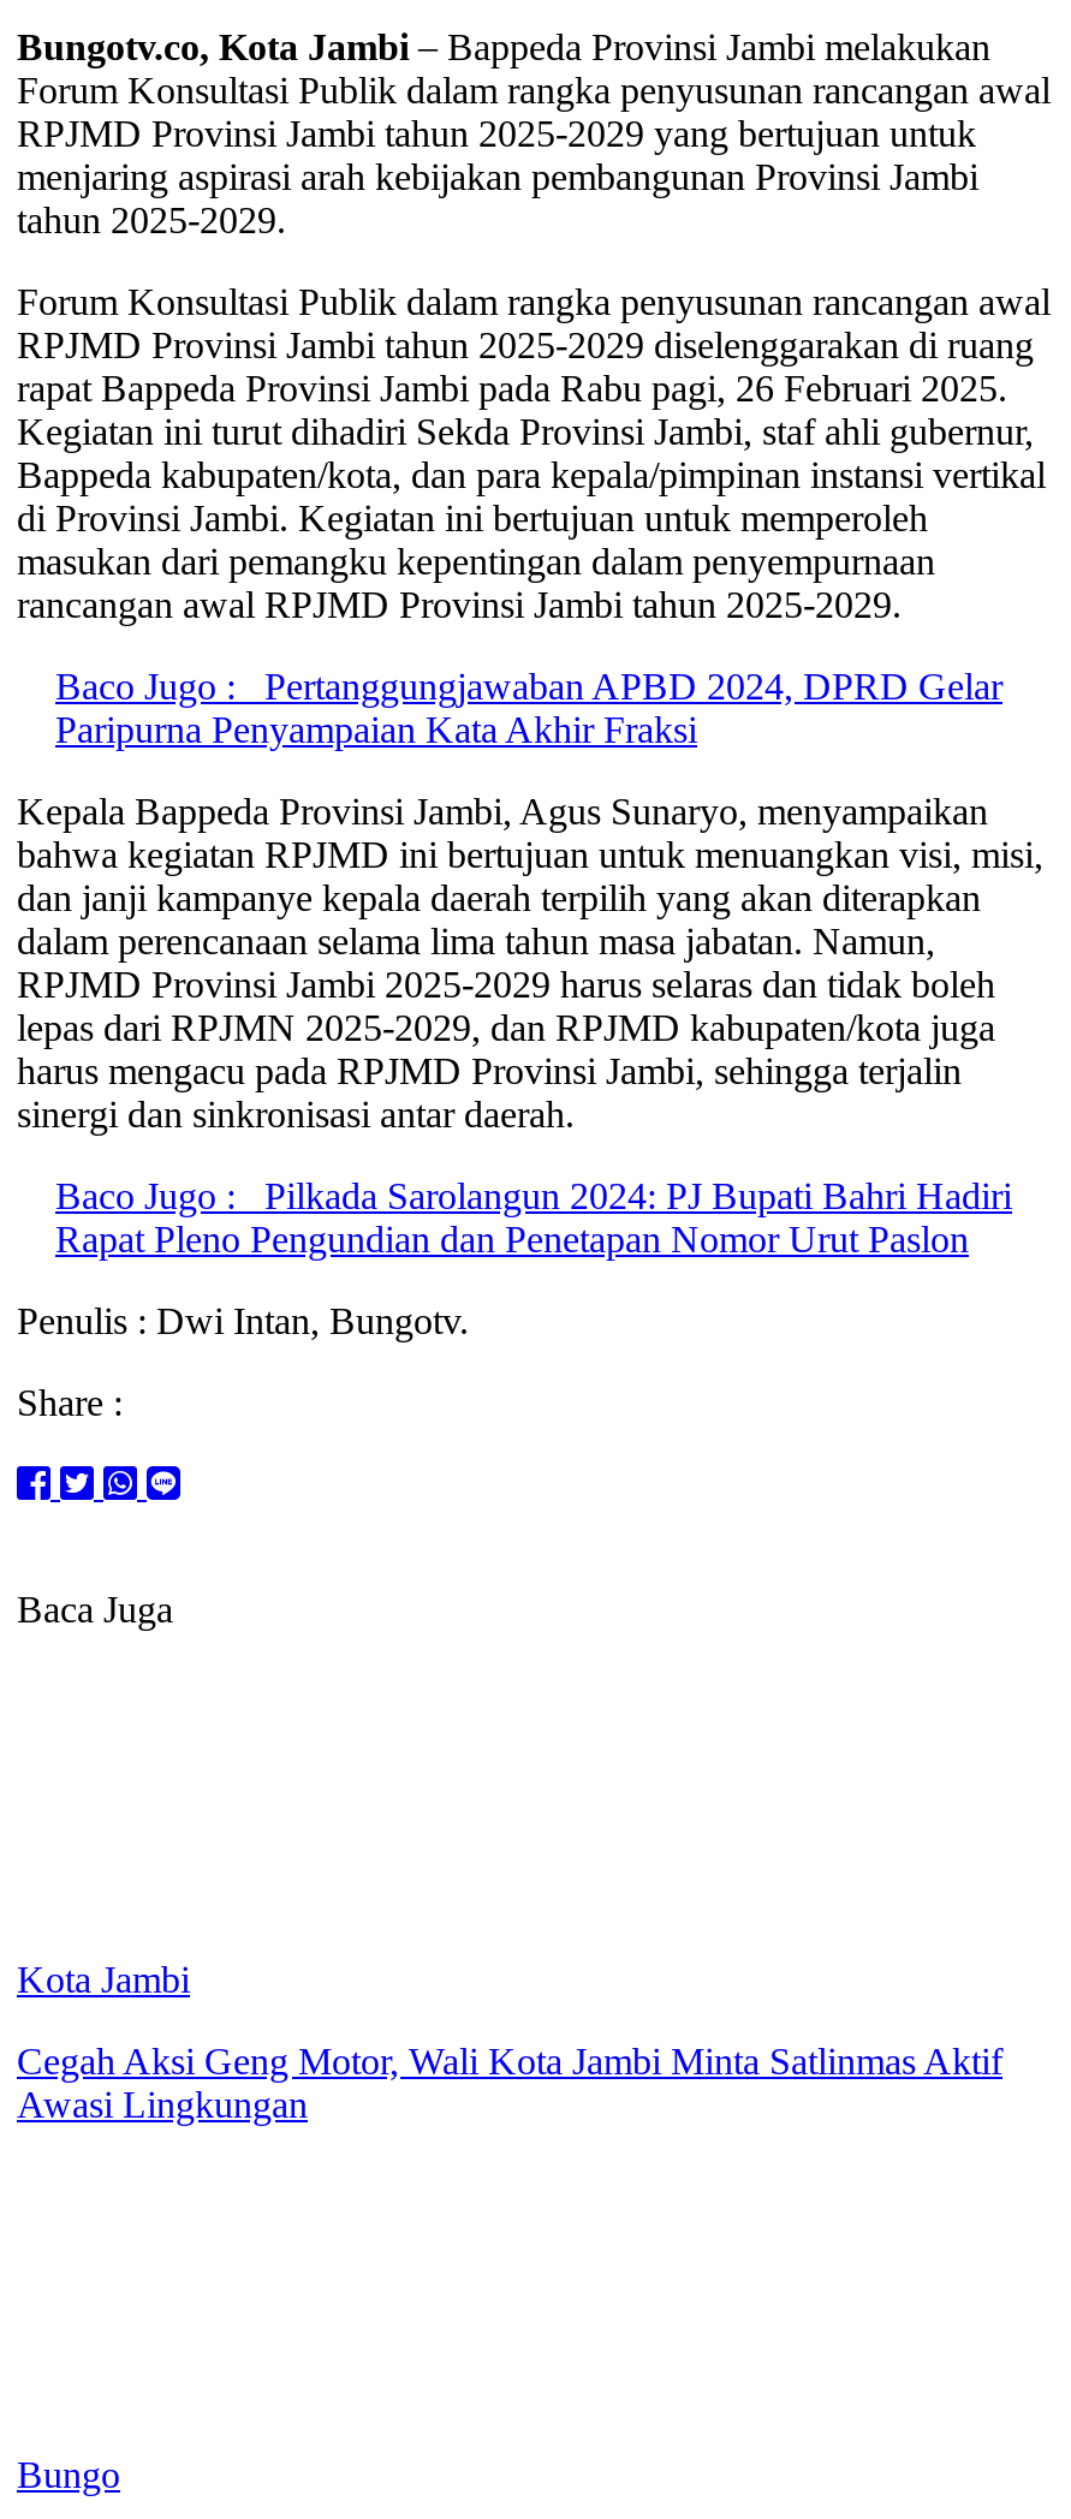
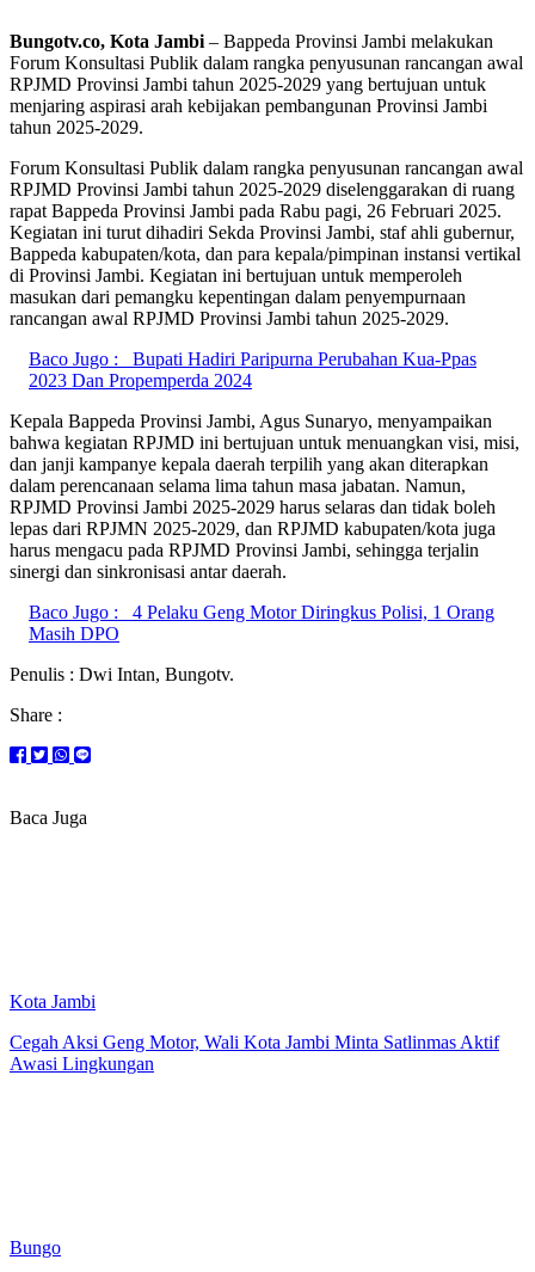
- Baco Jugo : Pertanggungjawaban APBD 2024, DPRD Gelar
- Paripurna Penyampaian Kata Akhir Fraksi
+ Baco Jugo : Bupati Hadiri Paripurna Perubahan Kua-Ppas
+ 2023 Dan Propemperda 2024

- Baco Jugo : Pilkada Sarolangun 2024: PJ Bupati Bahri Hadiri
- Rapat Pleno Pengundian dan Penetapan Nomor Urut Paslon
+ Baco Jugo : 4 Pelaku Geng Motor Diringkus Polisi, 1 Orang
+ Masih DPO
